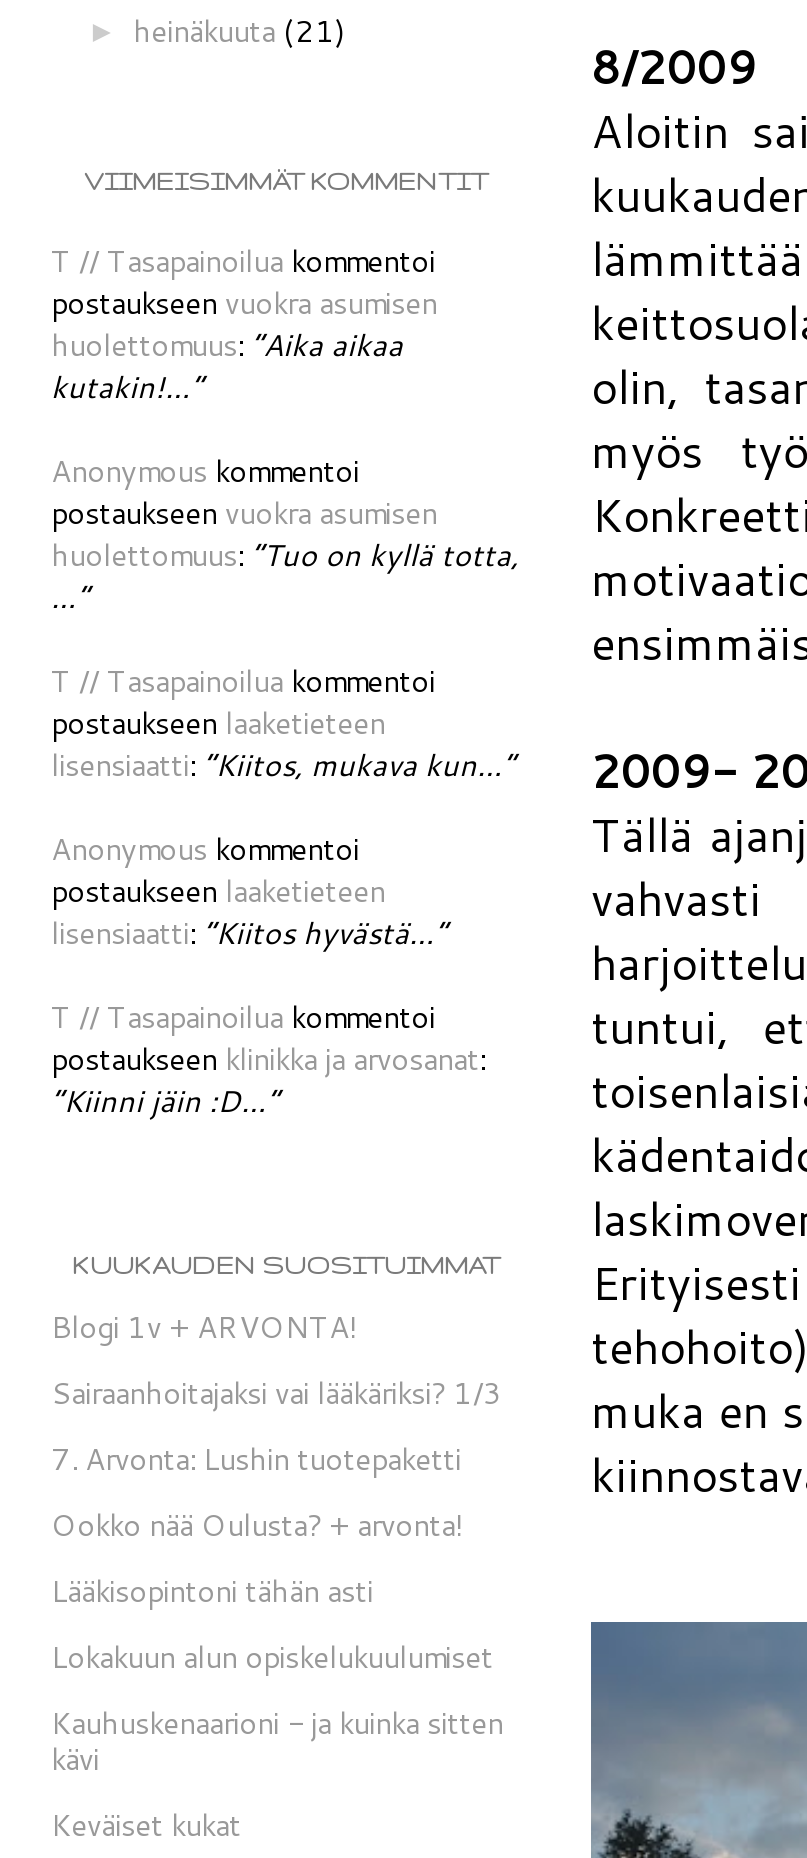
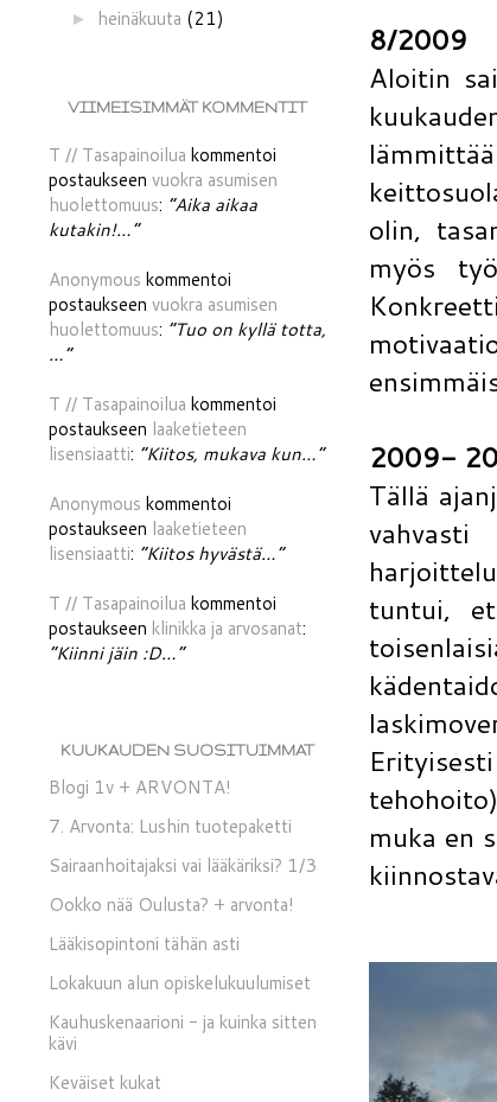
moved down: Sairaanhoitajaksi vai lääkäriksi? 1/3

moved up: 7. Arvonta: Lushin tuotepaketti
